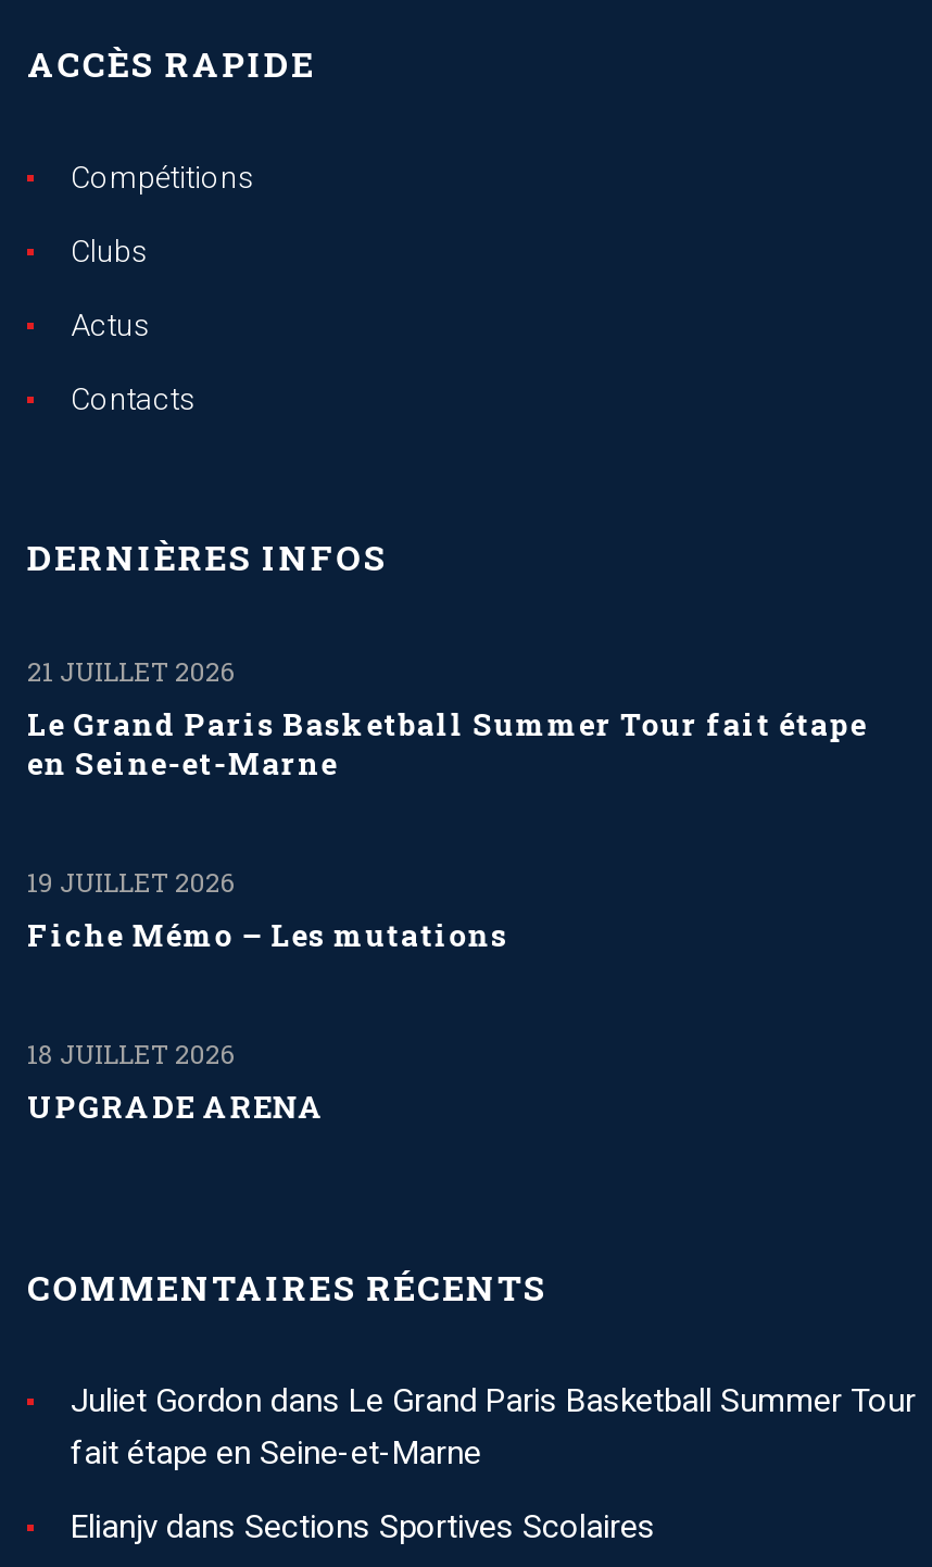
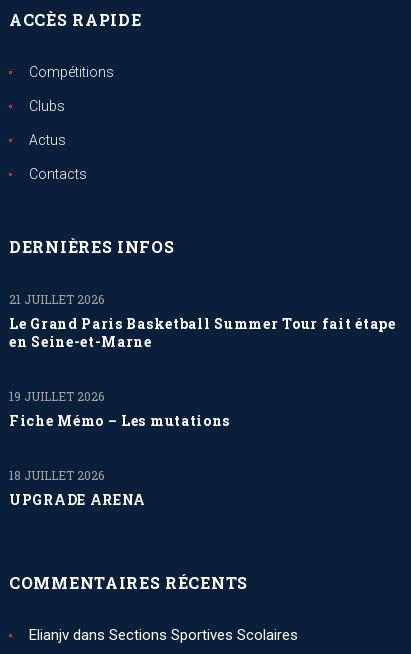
- Juliet Gordon dans Le Grand Paris Basketball Summer Tour
- fait étape en Seine-et-Marne
